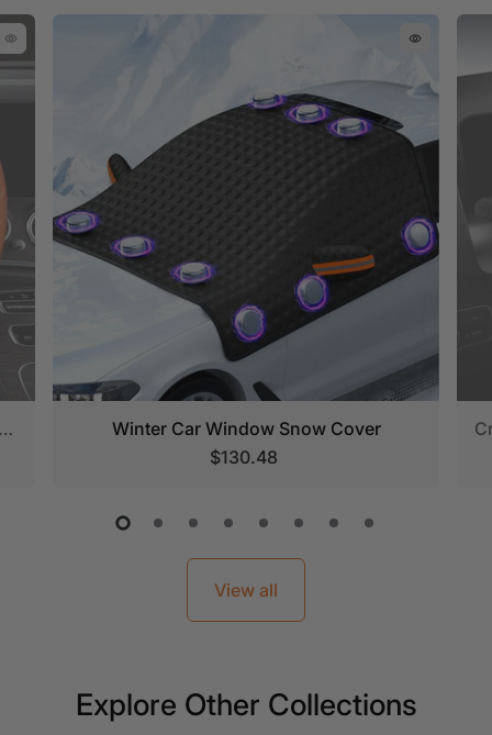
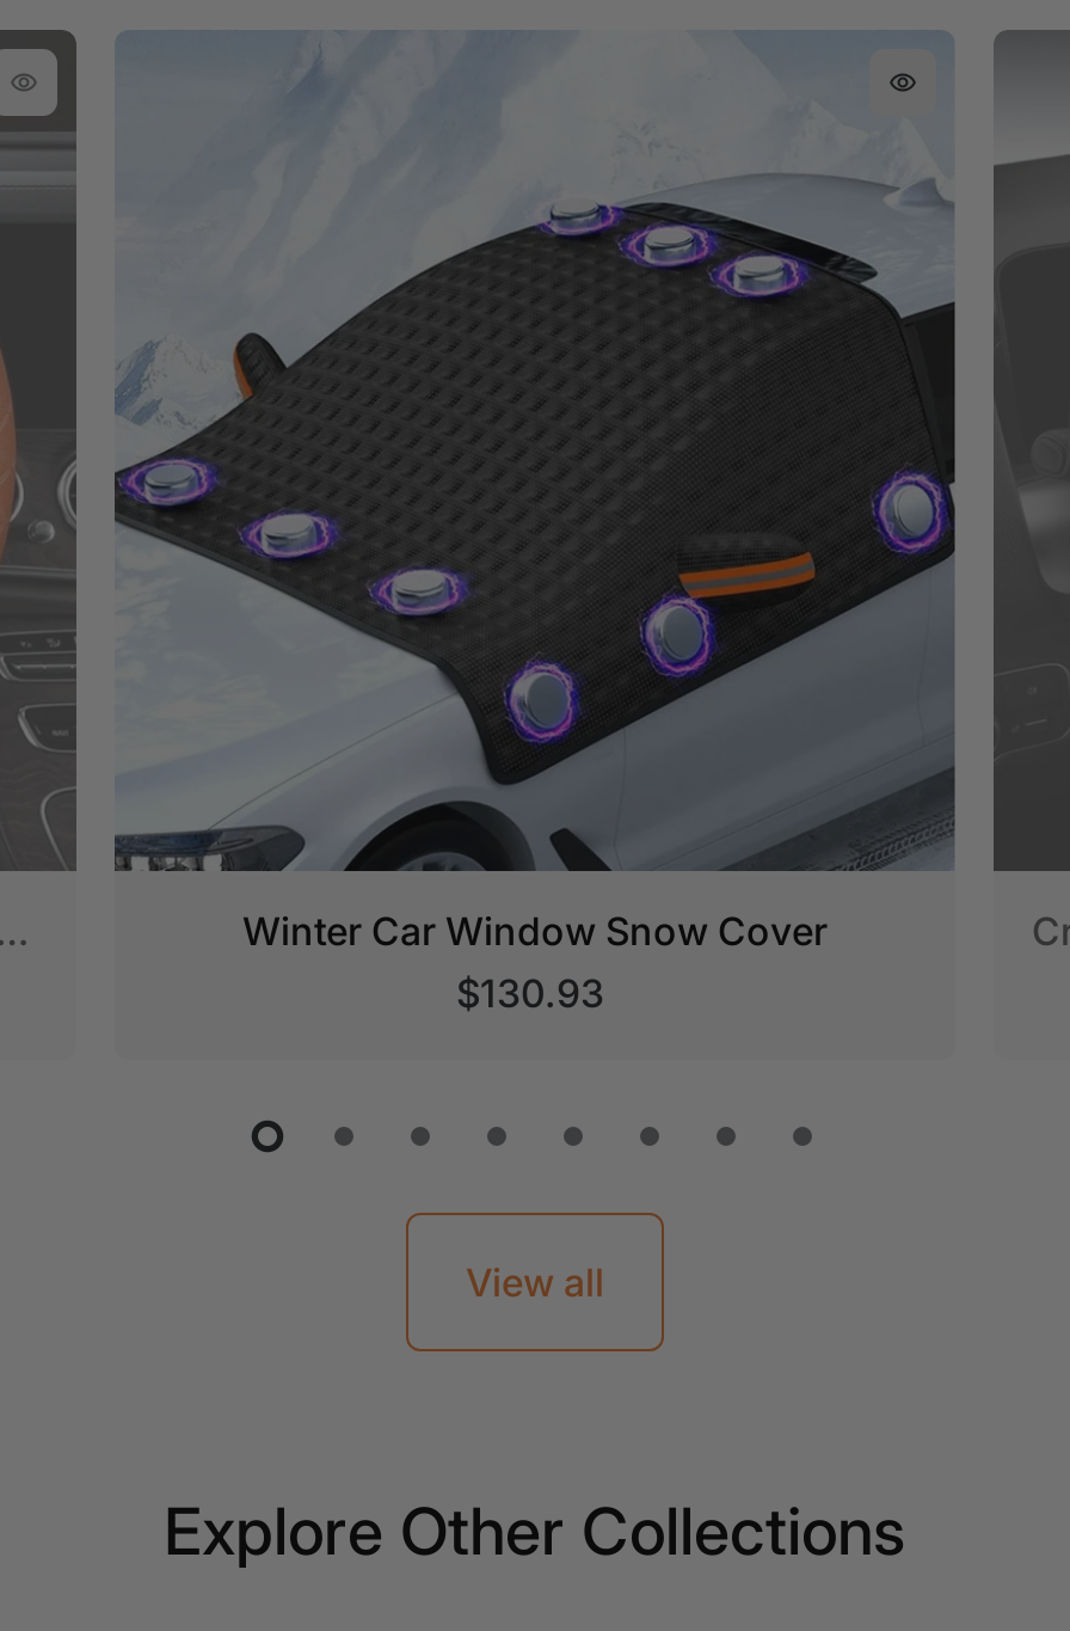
- $130.48
+ $130.93
